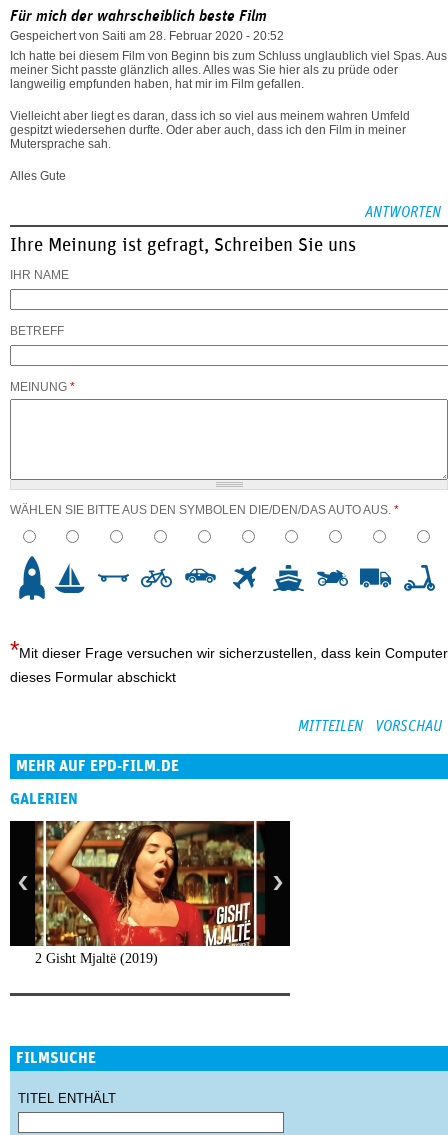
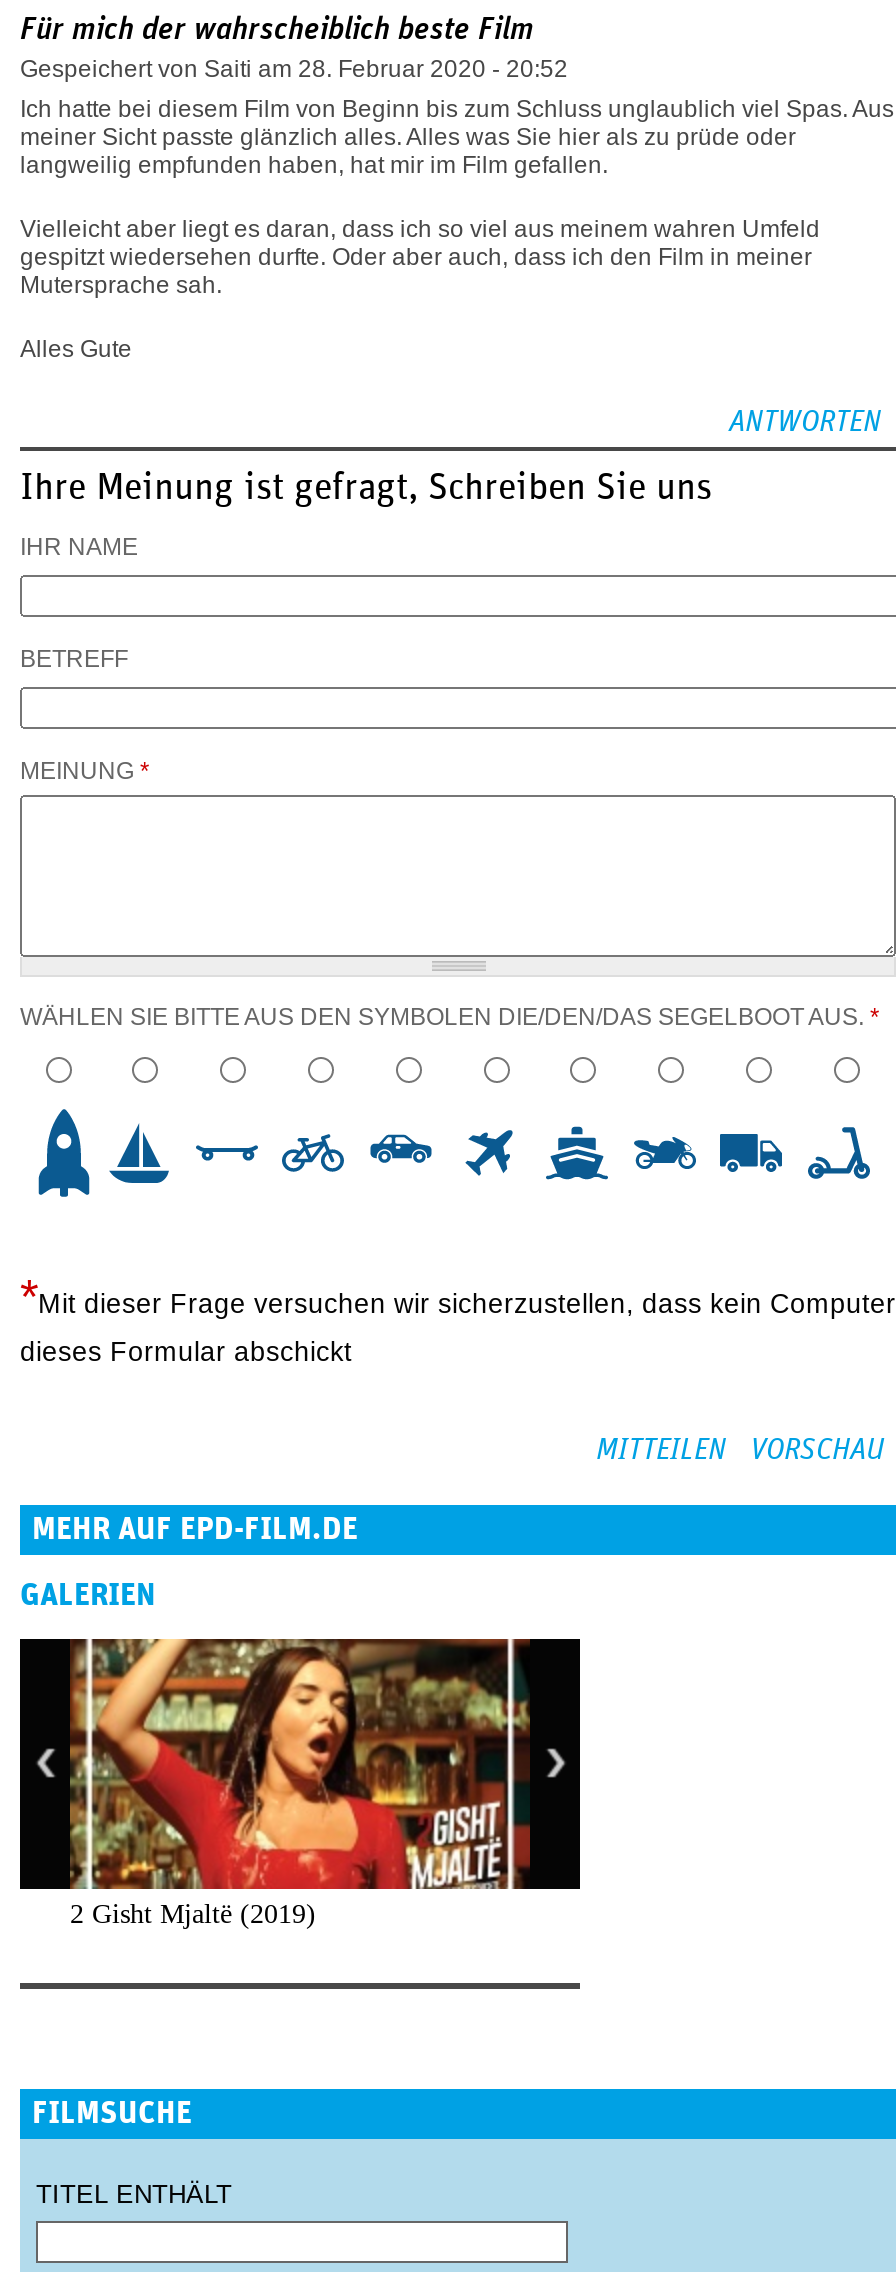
- WÄHLEN SIE BITTE AUS DEN SYMBOLEN DIE/DEN/DAS AUTO AUS. *
+ WÄHLEN SIE BITTE AUS DEN SYMBOLEN DIE/DEN/DAS SEGELBOOT AUS. *
